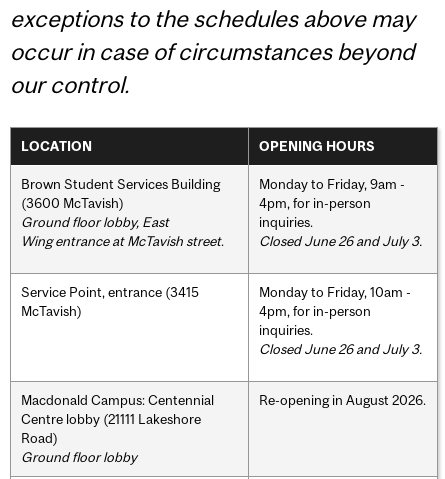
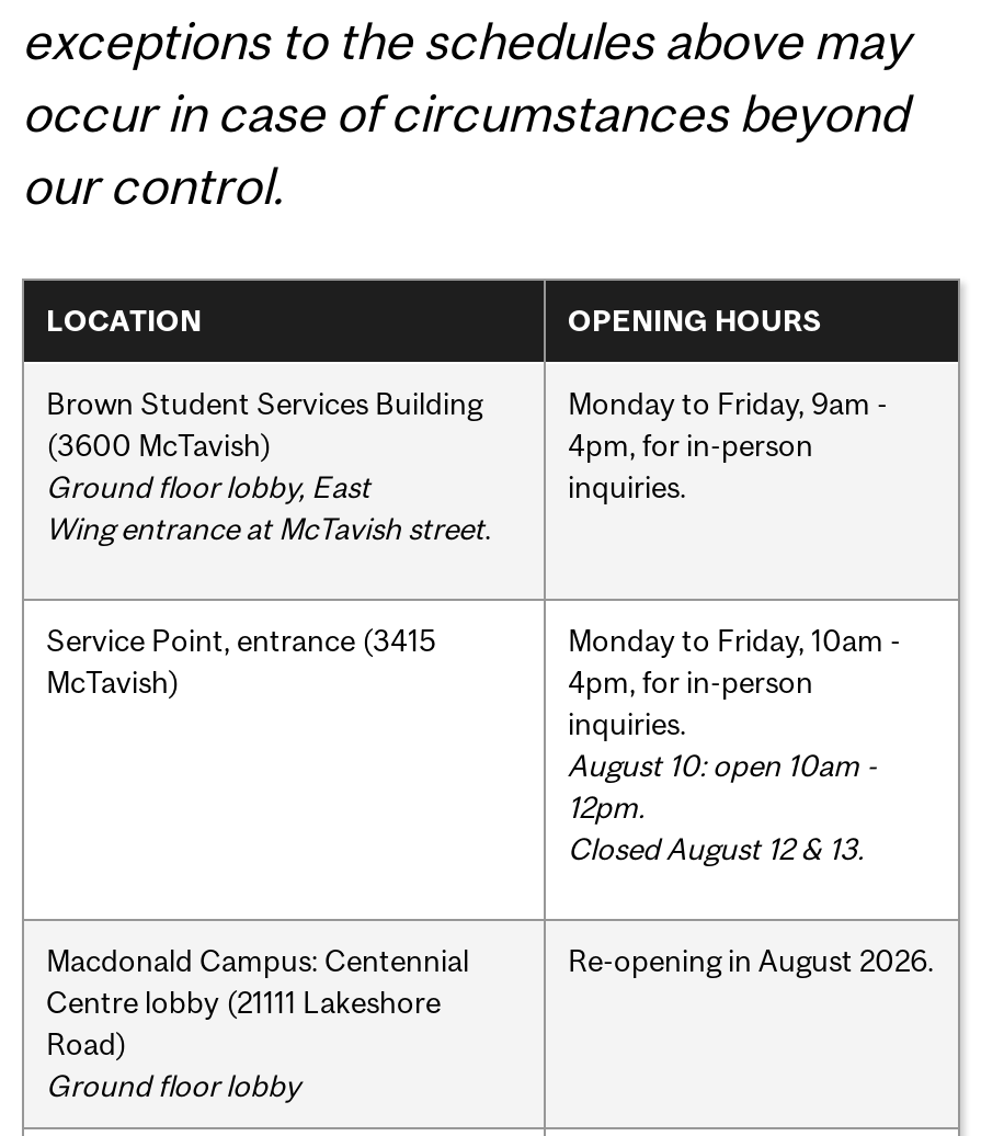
- Closed June 26 and July 3.

- Closed June 26 and July 3.
+ August 10: open 10am -
+ 12pm.
+ Closed August 12 & 13.
